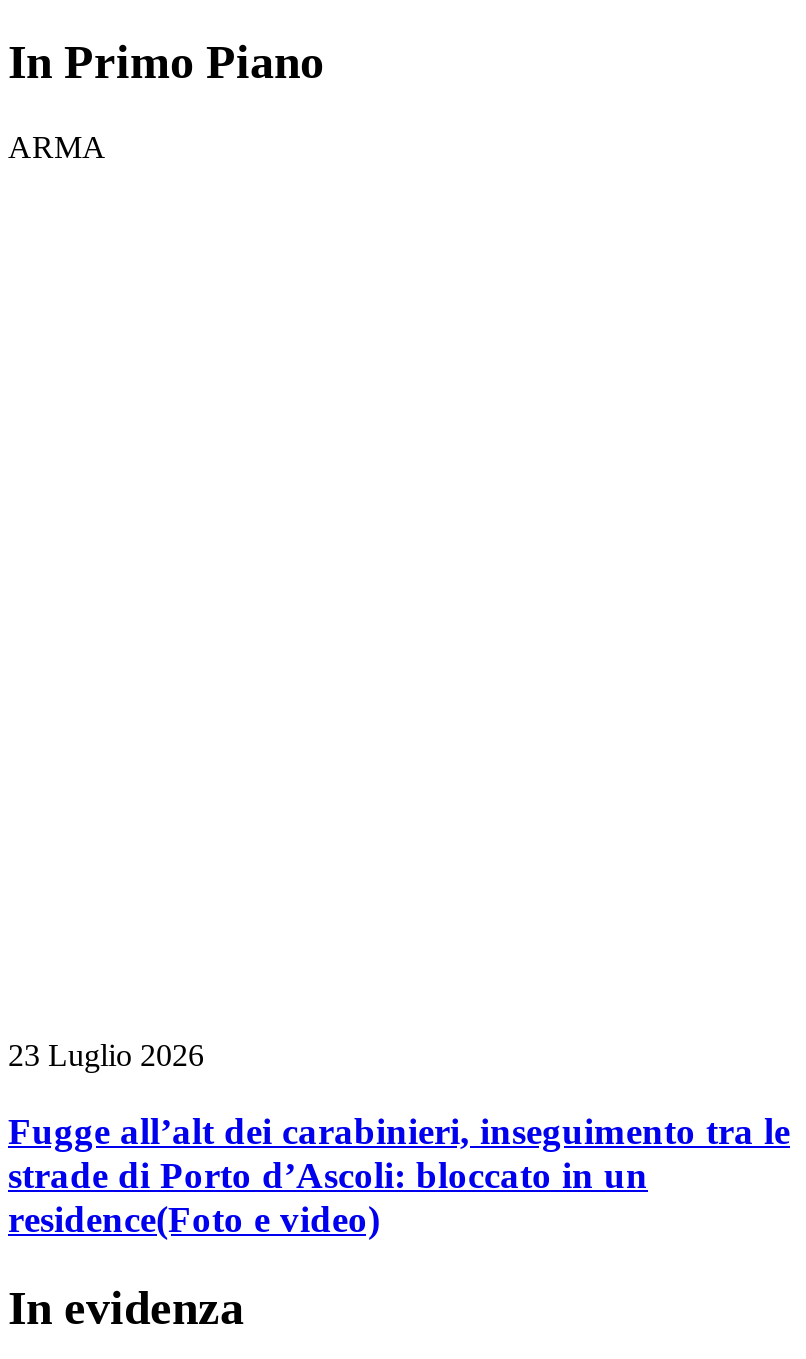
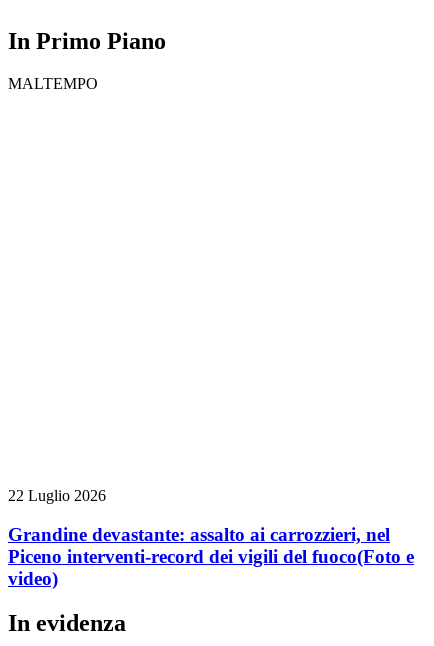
- ARMA
+ MALTEMPO

- 23 Luglio 2026
+ 22 Luglio 2026

- Fugge all’alt dei carabinieri, inseguimento tra le
- strade di Porto d’Ascoli: bloccato in un
- residence(Foto e video)
+ Grandine devastante: assalto ai carrozzieri, nel
+ Piceno interventi-record dei vigili del fuoco(Foto e
+ video)
